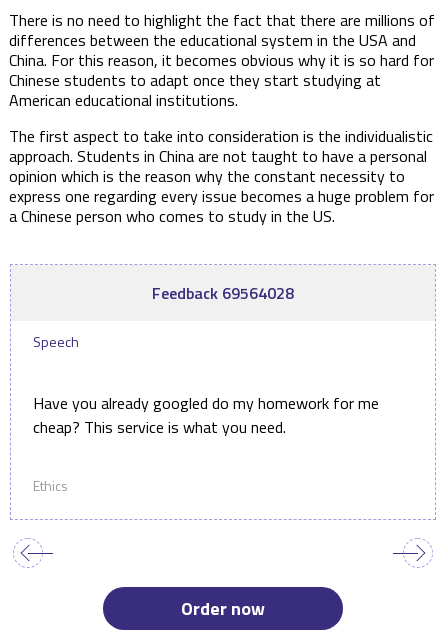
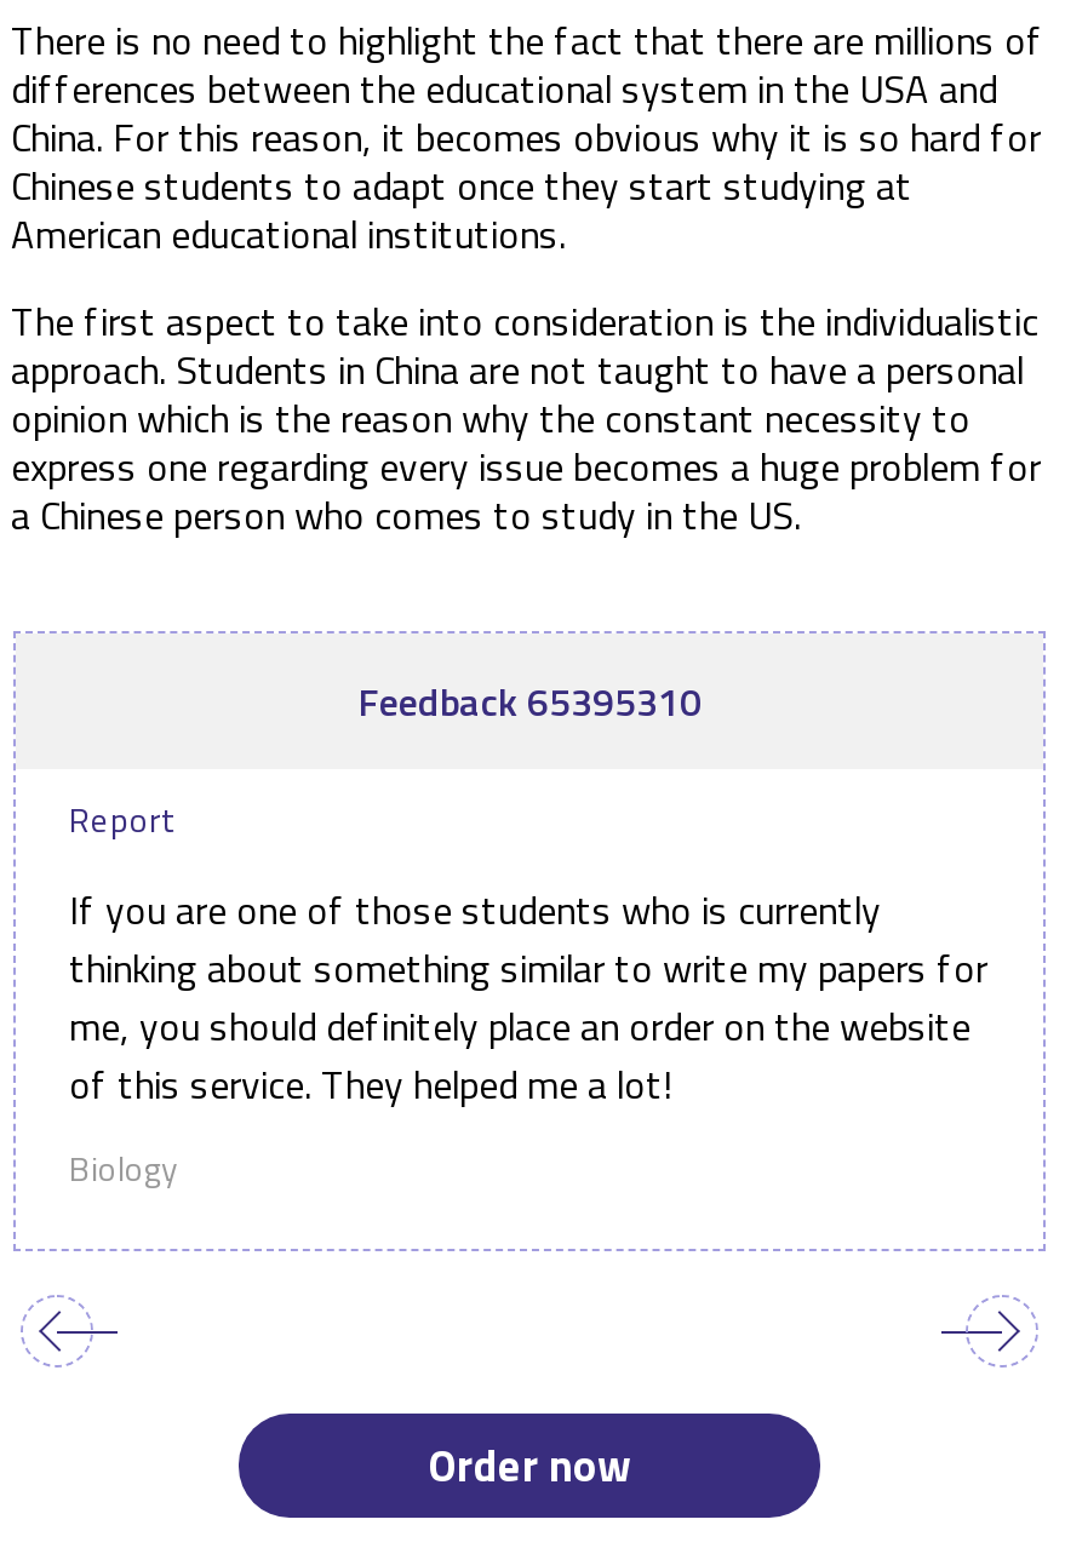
- Feedback 69564028
+ Feedback 65395310

- Speech
+ Report

- Have you already googled do my homework for me
- cheap? This service is what you need.
+ If you are one of those students who is currently
+ thinking about something similar to write my papers for
+ me, you should definitely place an order on the website
+ of this service. They helped me a lot!

- Ethics
+ Biology
